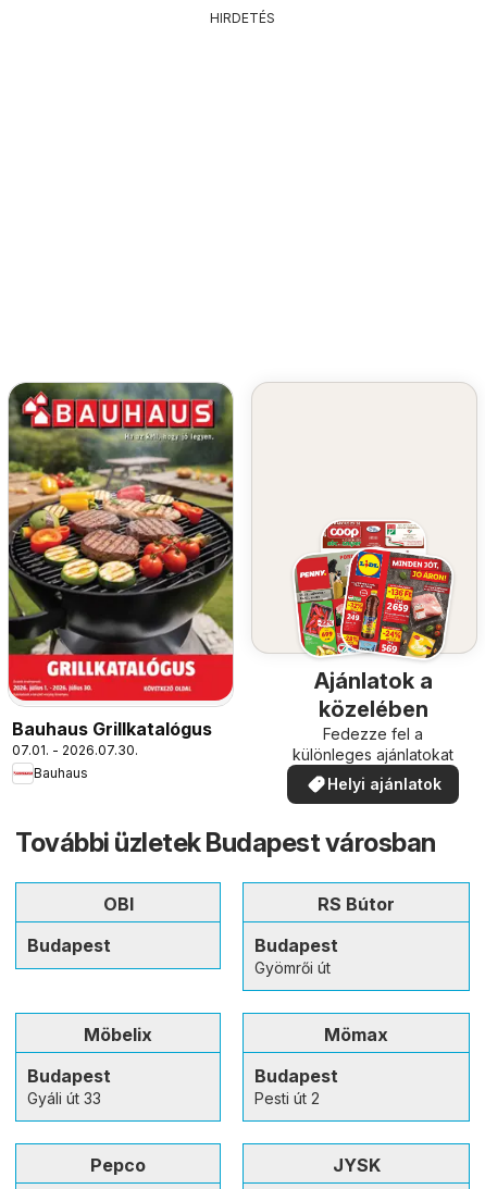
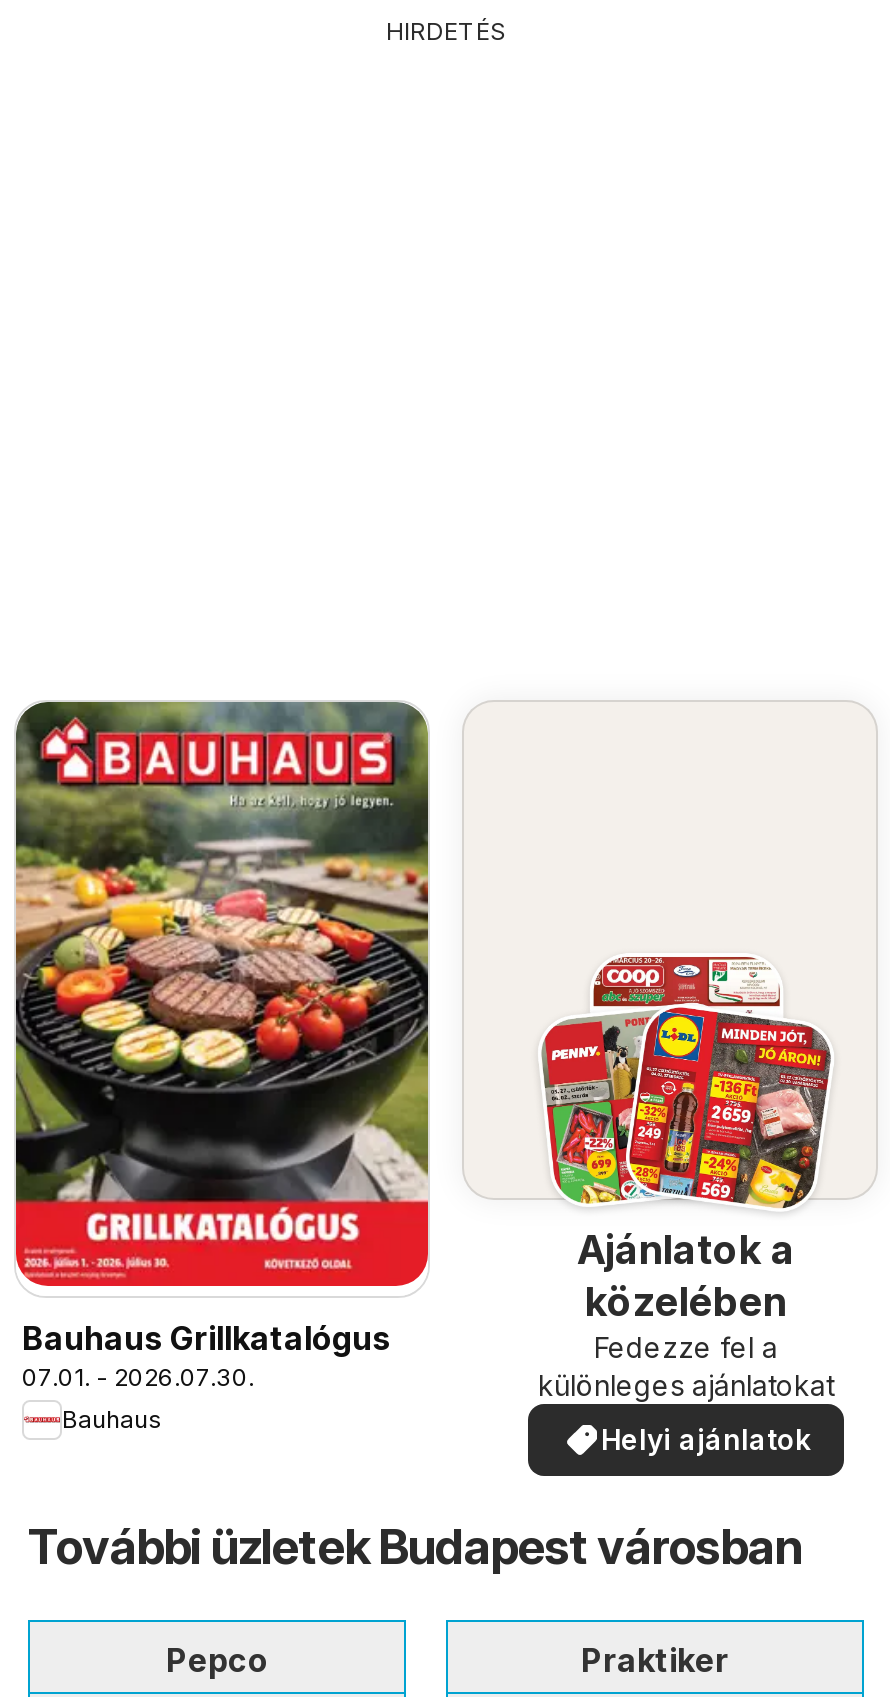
- OBI
- Budapest

- RS Bútor
- Budapest
- Gyömrői út
- Möbelix
- Budapest
- Gyáli út 33

- Mömax
- Budapest
- Pesti út 2

- JYSK
+ Praktiker
